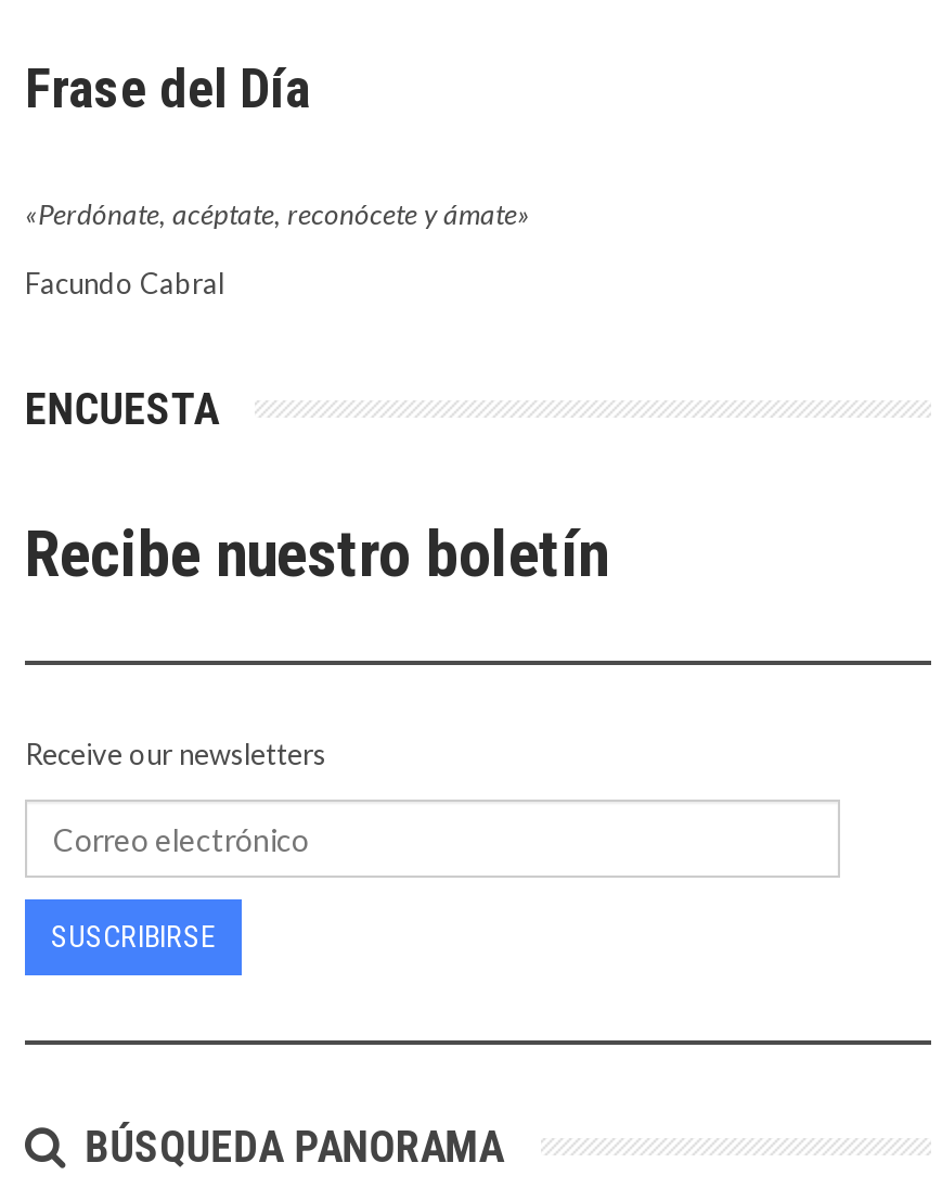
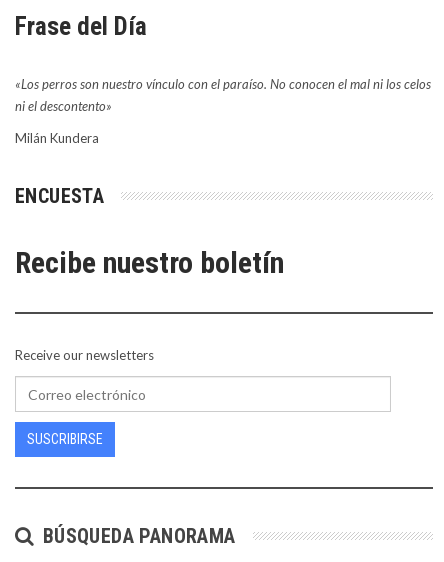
- «Perdónate, acéptate, reconócete y ámate»
+ «Los perros son nuestro vínculo con el paraíso. No conocen el mal ni los celos
+ ni el descontento»

- Facundo Cabral
+ Milán Kundera
